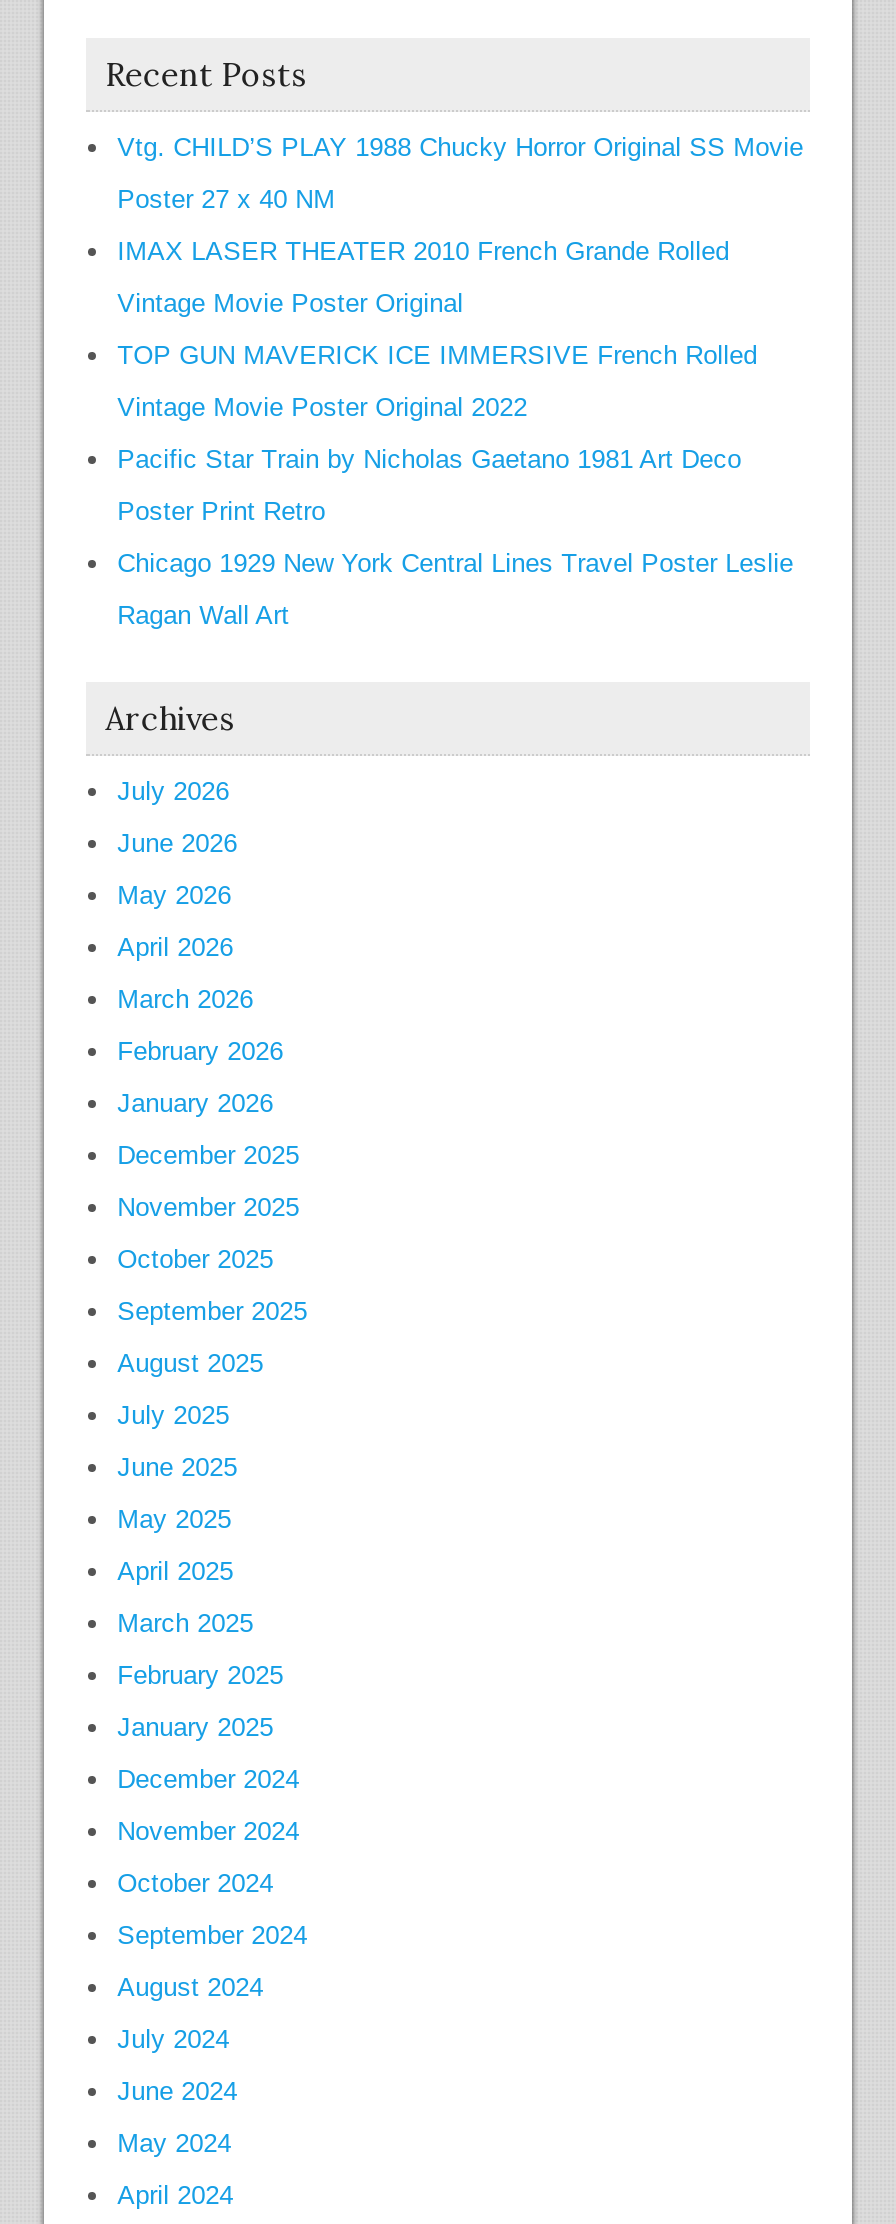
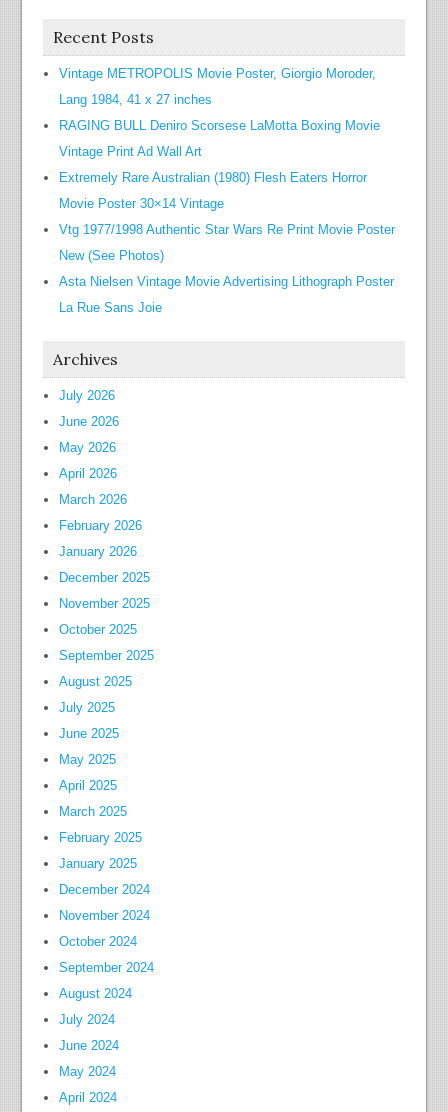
- Vtg. CHILD’S PLAY 1988 Chucky Horror Original SS Movie
+ Vintage METROPOLIS Movie Poster, Giorgio Moroder,

- Poster 27 x 40 NM
+ Lang 1984, 41 x 27 inches

- IMAX LASER THEATER 2010 French Grande Rolled
+ RAGING BULL Deniro Scorsese LaMotta Boxing Movie

- Vintage Movie Poster Original
+ Vintage Print Ad Wall Art

- TOP GUN MAVERICK ICE IMMERSIVE French Rolled
+ Extremely Rare Australian (1980) Flesh Eaters Horror

- Vintage Movie Poster Original 2022
+ Movie Poster 30×14 Vintage

- Pacific Star Train by Nicholas Gaetano 1981 Art Deco
+ Vtg 1977/1998 Authentic Star Wars Re Print Movie Poster

- Poster Print Retro
+ New (See Photos)

- Chicago 1929 New York Central Lines Travel Poster Leslie
+ Asta Nielsen Vintage Movie Advertising Lithograph Poster

- Ragan Wall Art
+ La Rue Sans Joie
